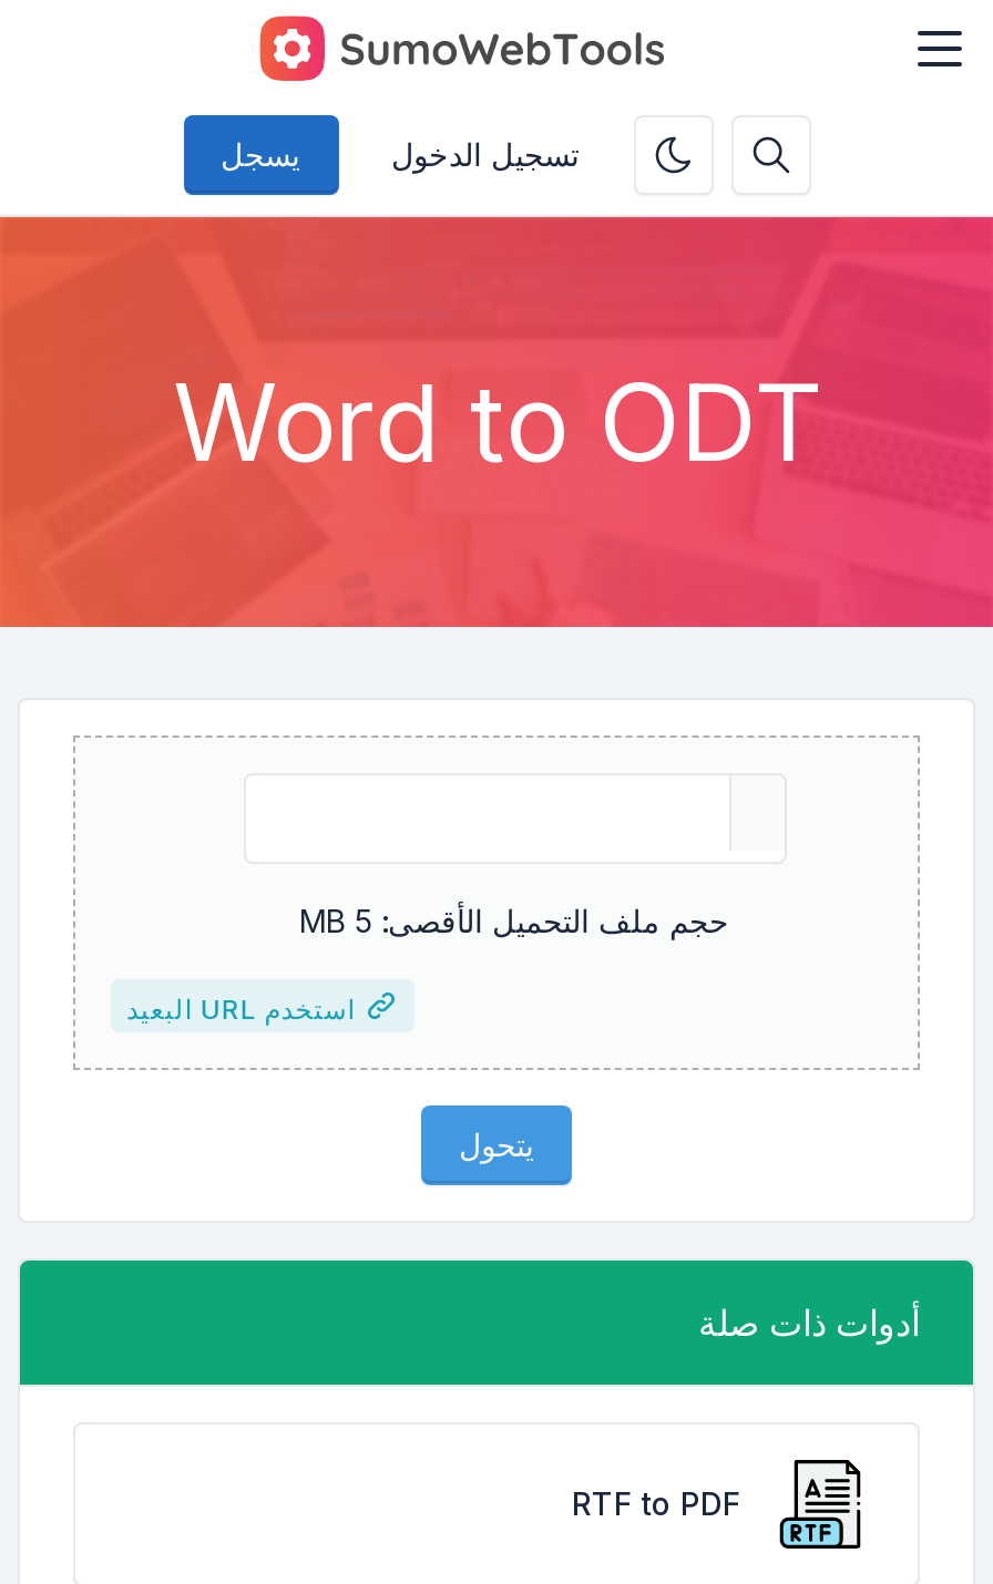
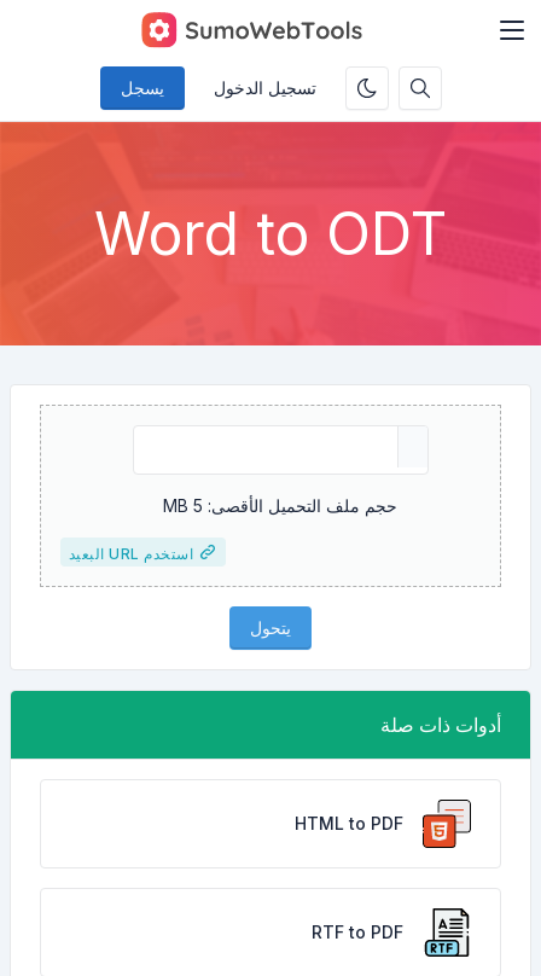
+ [image]
+ HTML to PDF
